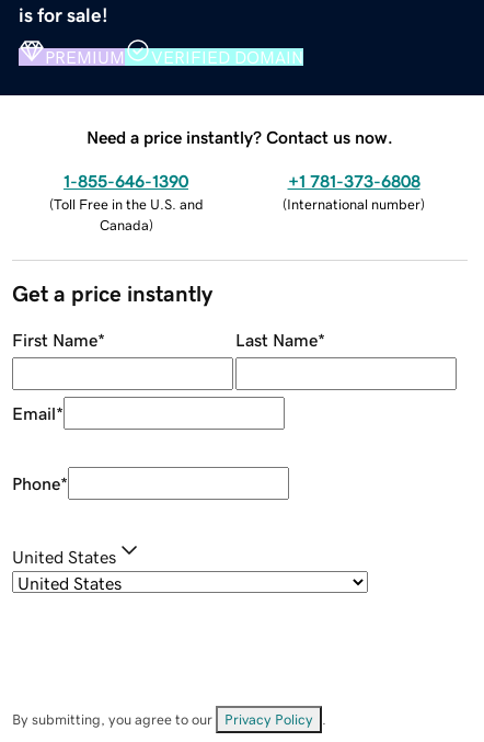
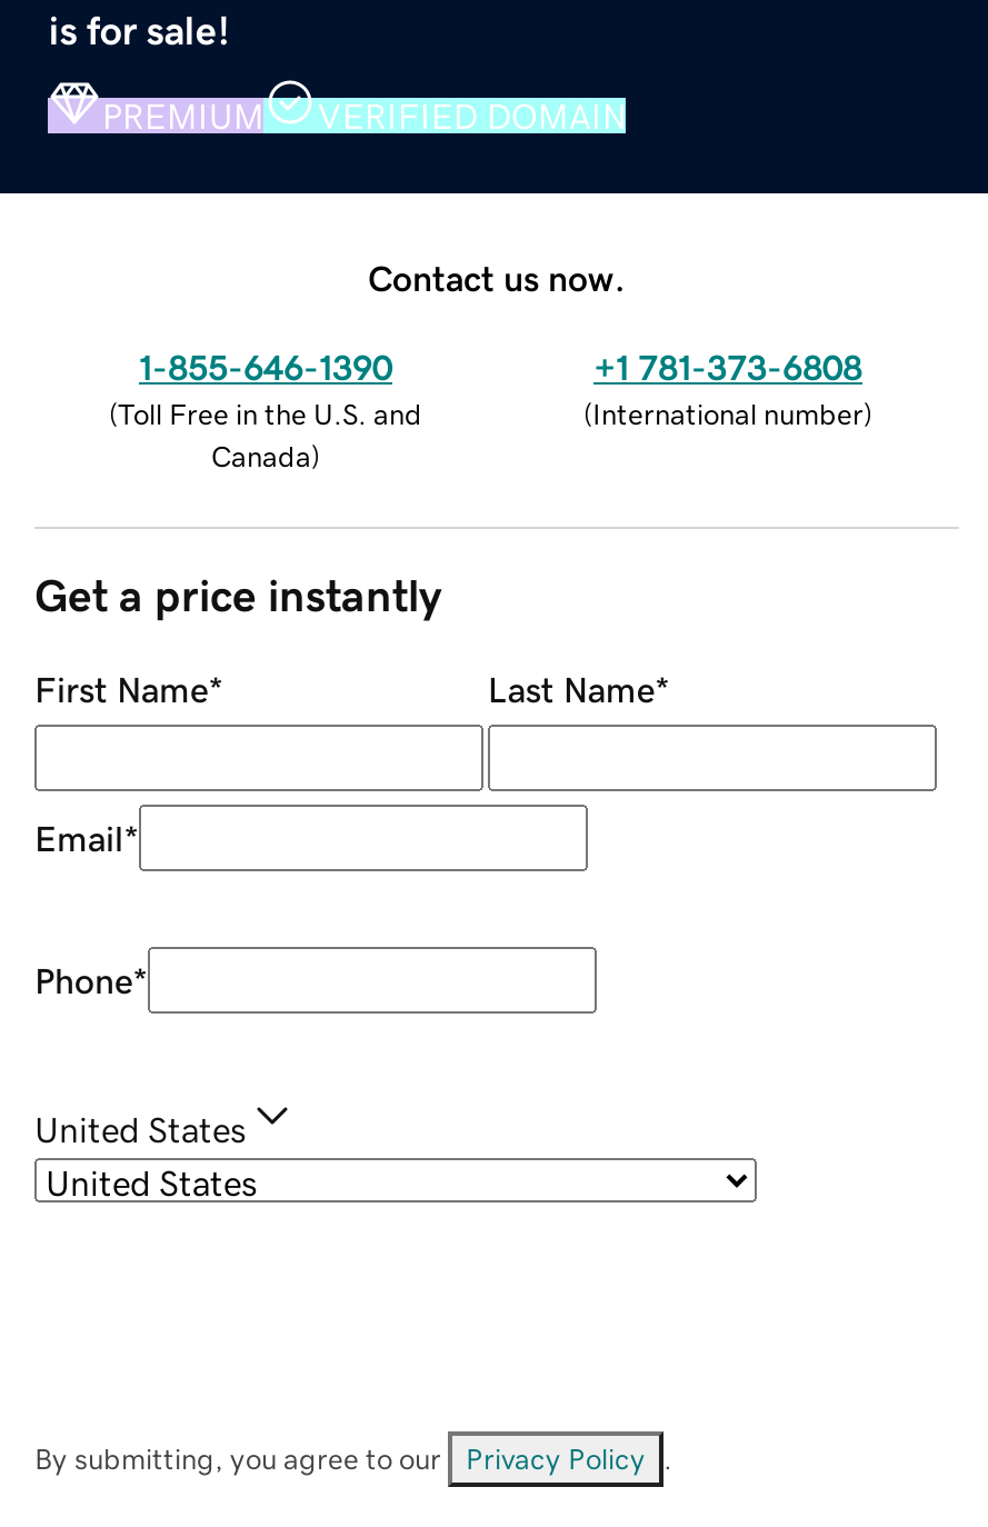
- Need a price instantly? Contact us now.
+ Contact us now.
